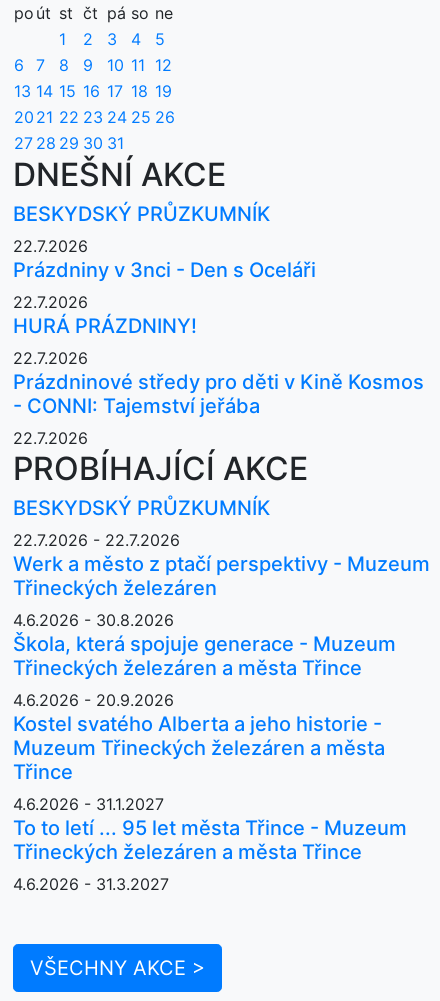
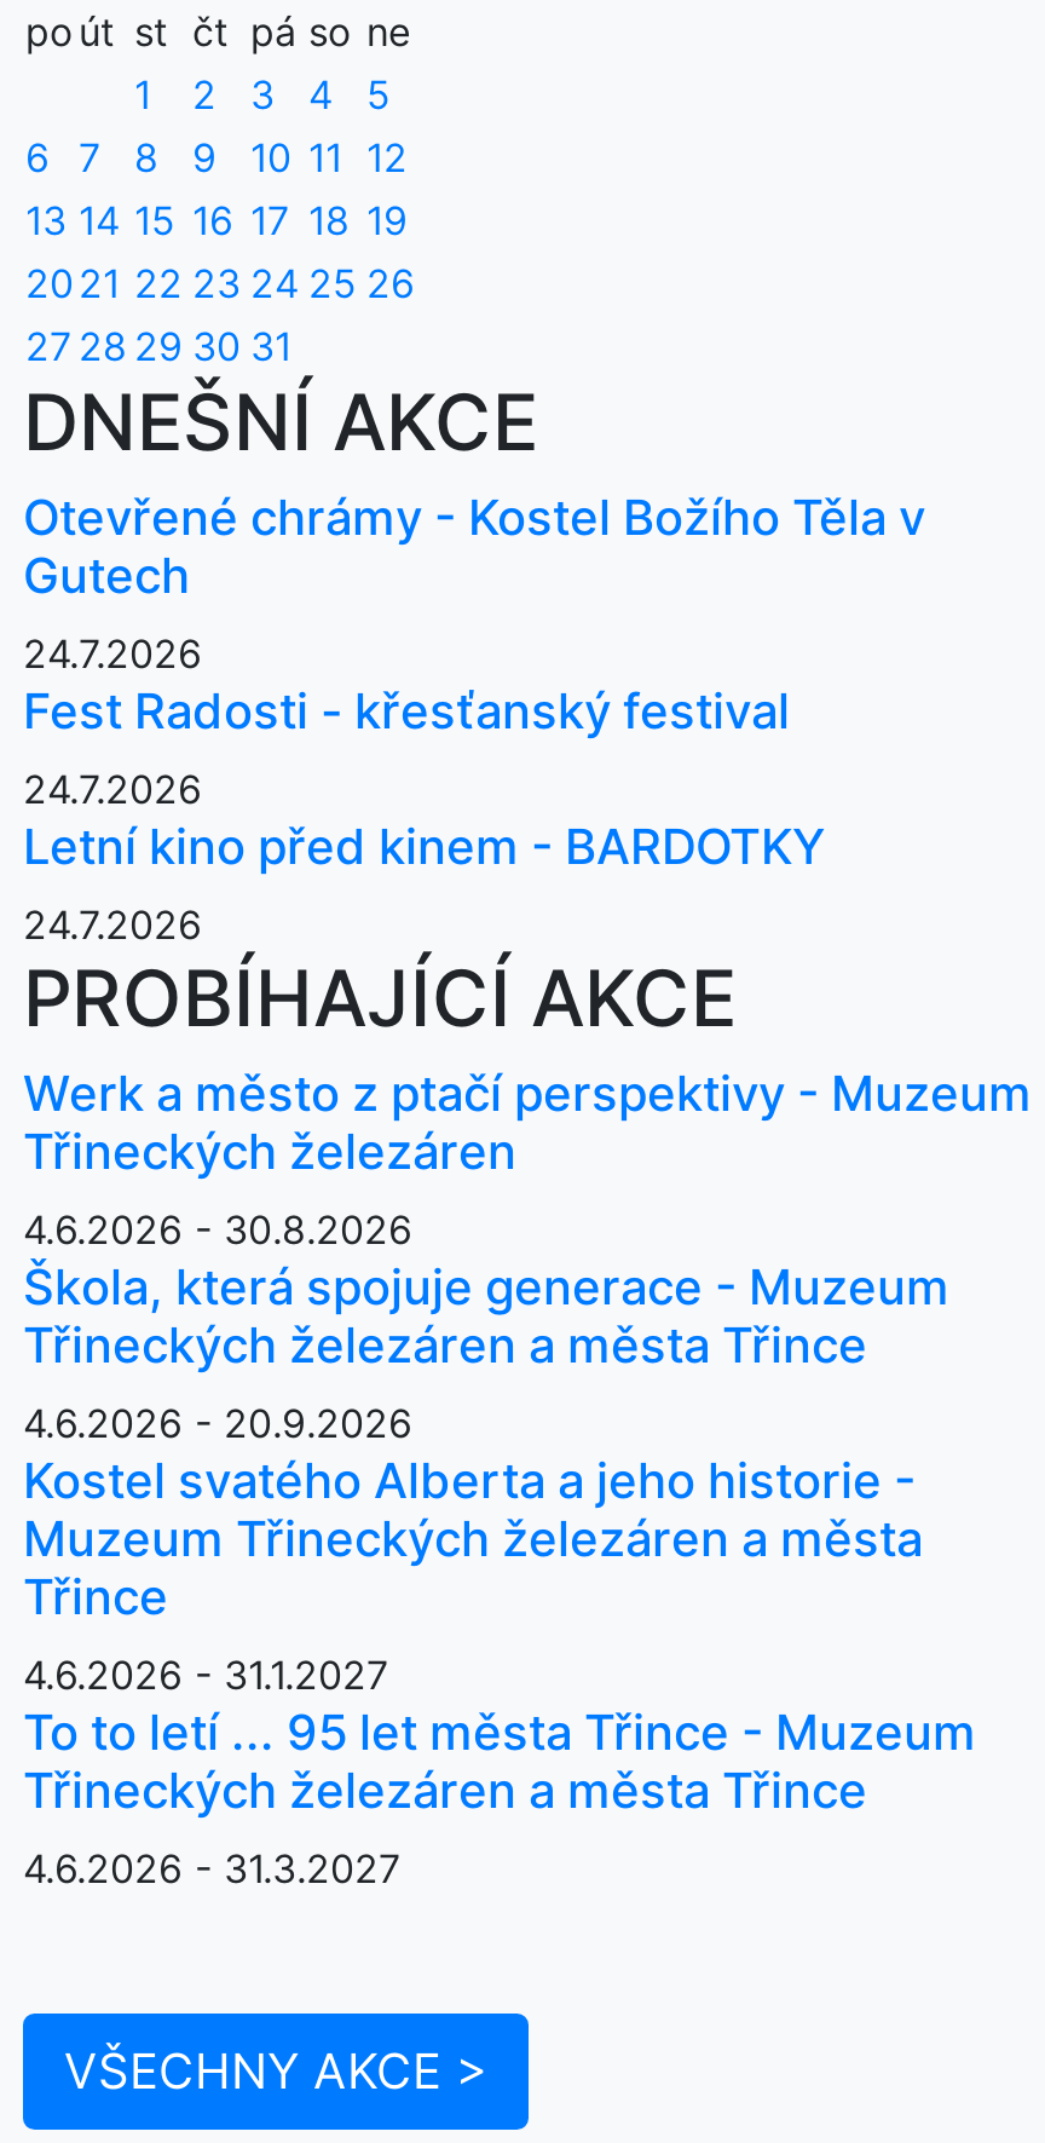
- BESKYDSKÝ PRŮZKUMNÍK
- 22.7.2026
- Prázdniny v 3nci - Den s Oceláři
- 22.7.2026
- HURÁ PRÁZDNINY!
- 22.7.2026
- Prázdninové středy pro děti v Kině Kosmos
- - CONNI: Tajemství jeřába
- 22.7.2026
+ Otevřené chrámy - Kostel Božího Těla v
+ Gutech
+ 24.7.2026
+ Fest Radosti - křesťanský festival
+ 24.7.2026
+ Letní kino před kinem - BARDOTKY
+ 24.7.2026

- BESKYDSKÝ PRŮZKUMNÍK
- 22.7.2026 - 22.7.2026
